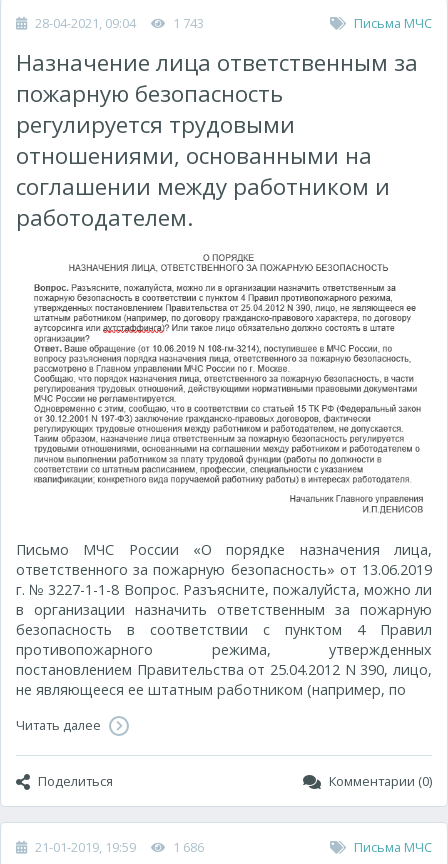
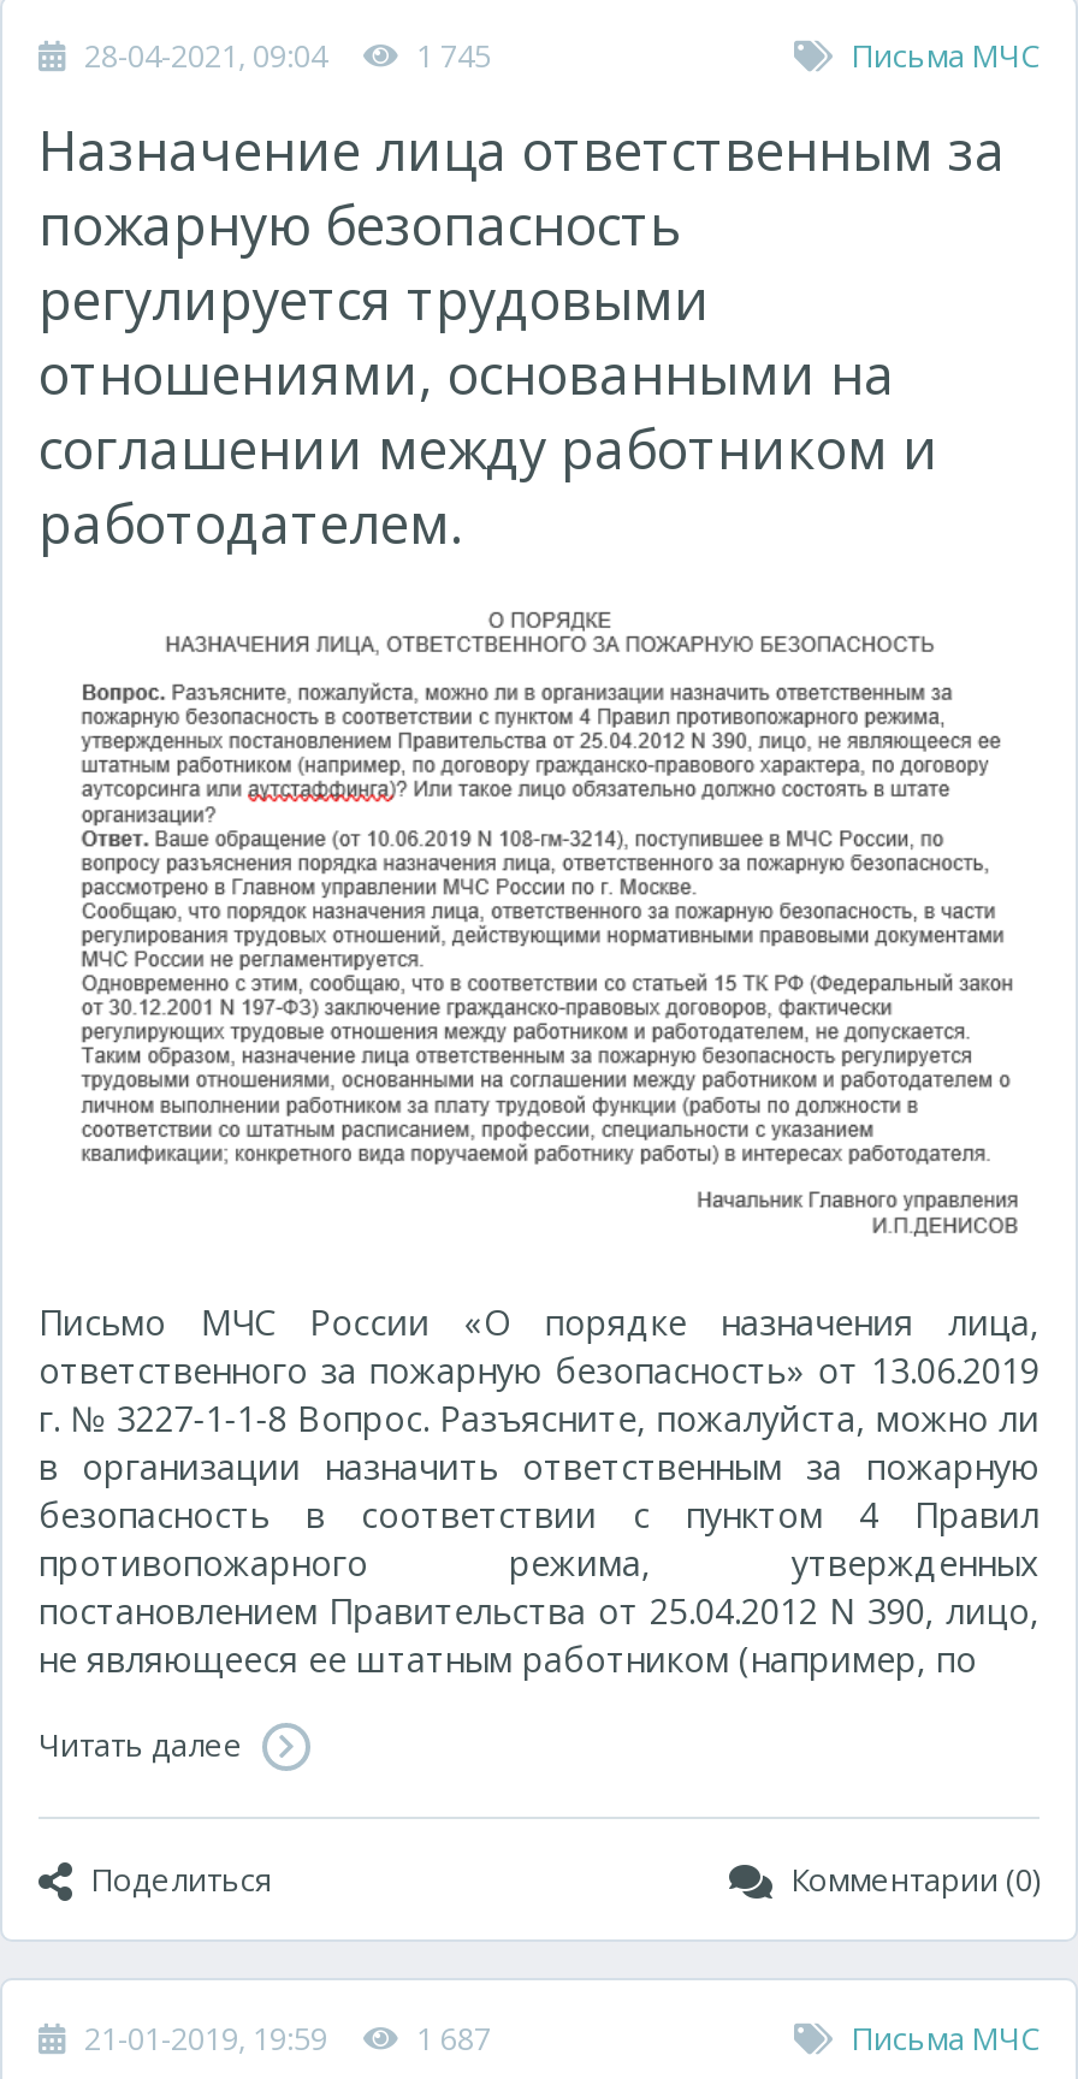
- 1 743
+ 1 745

- 1 686
+ 1 687
